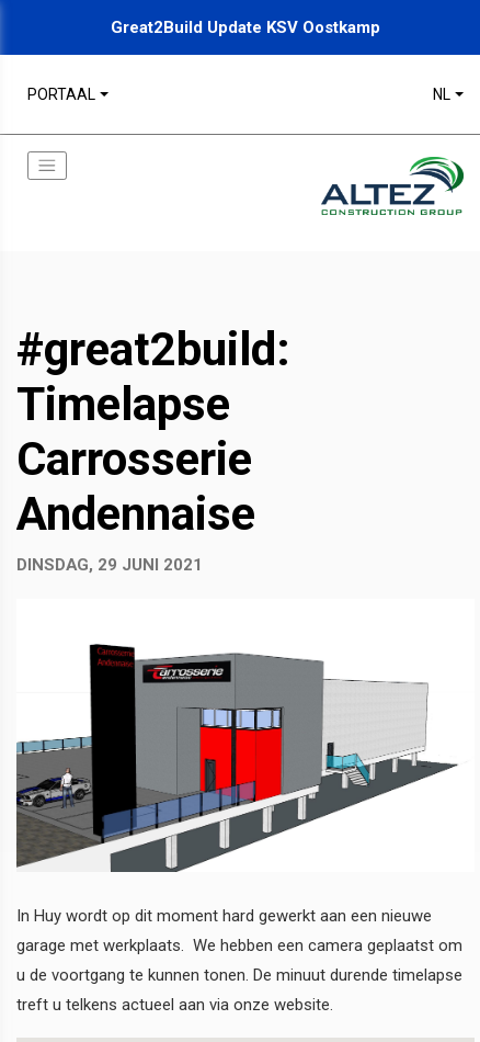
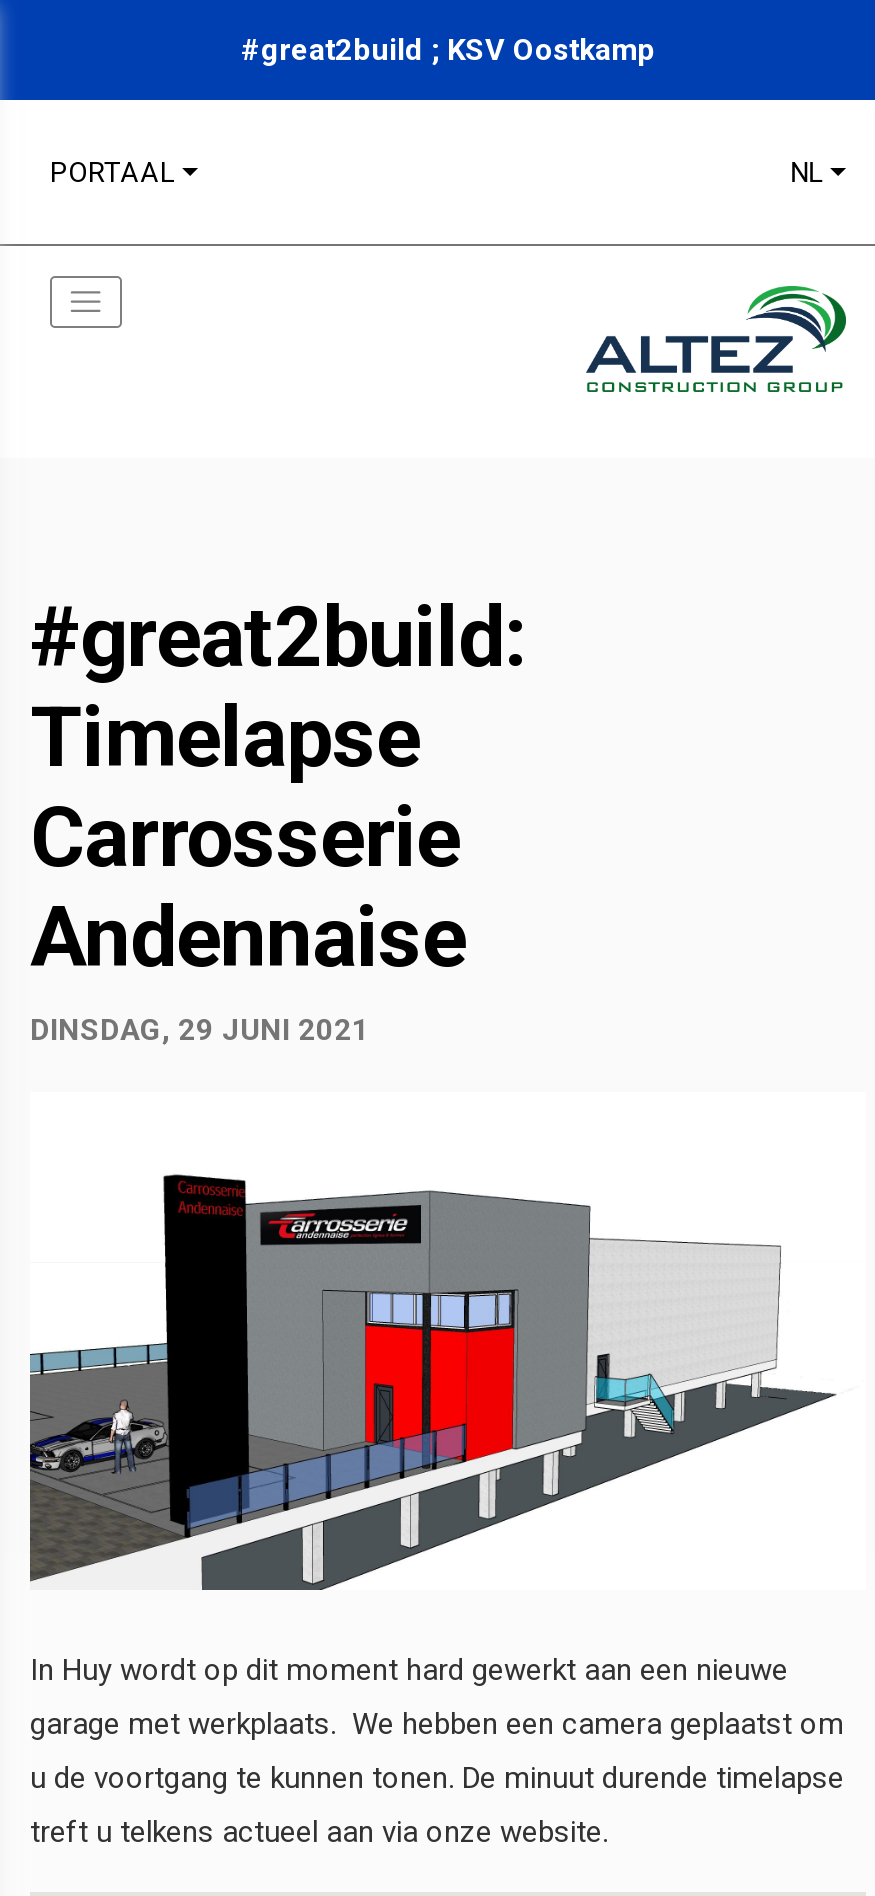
- Great2Build Update KSV Oostkamp
+ #great2build ; KSV Oostkamp
